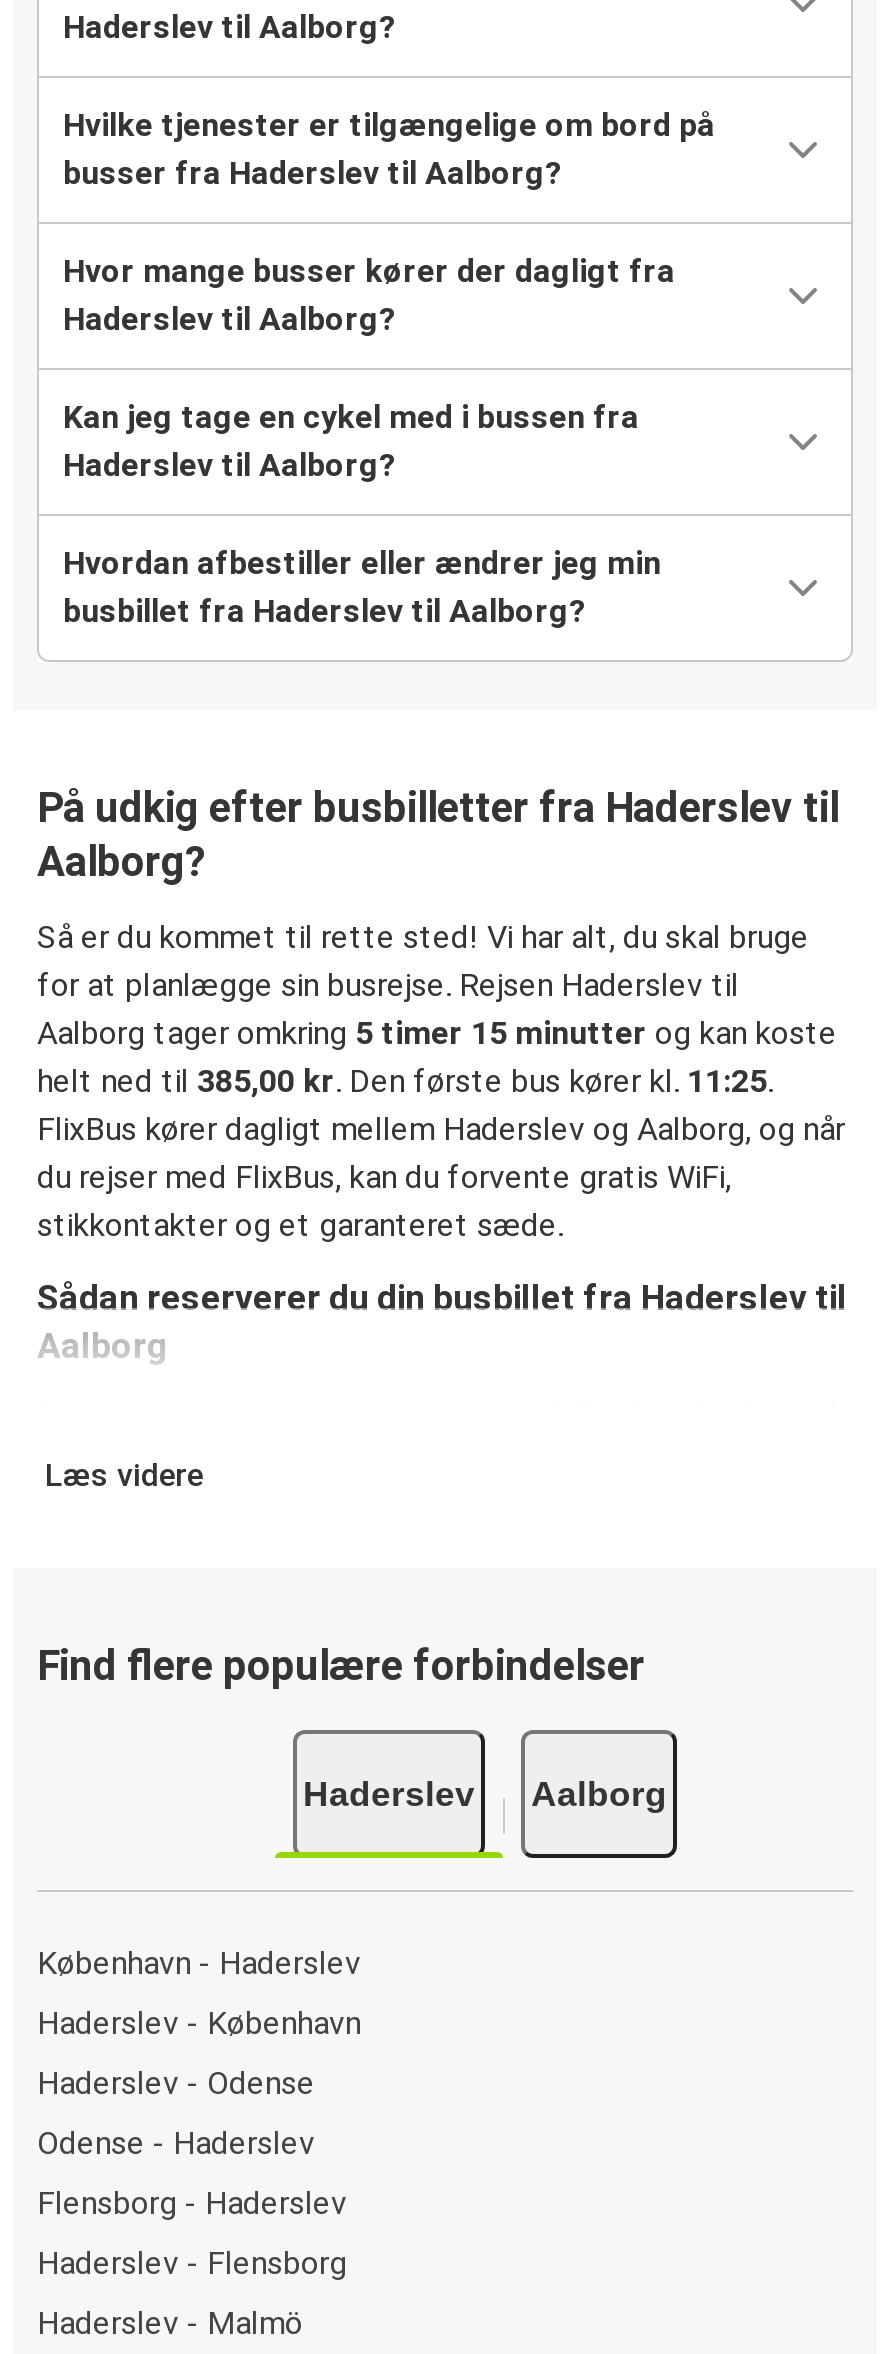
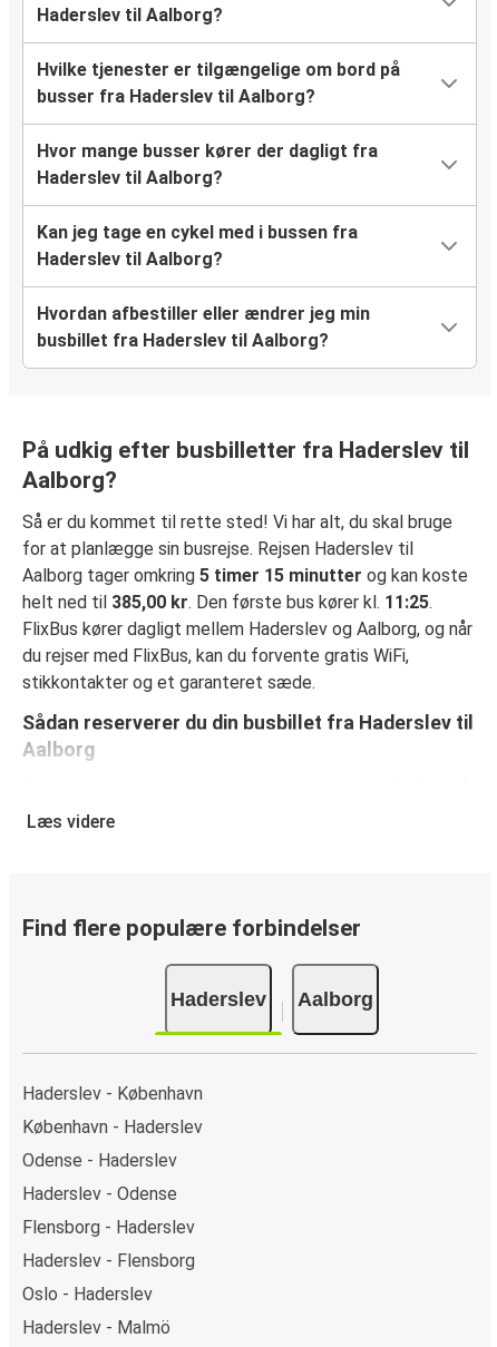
moved down: København - Haderslev

moved up: Haderslev - København

moved down: Haderslev - Odense

moved up: Odense - Haderslev

+ Oslo - Haderslev
